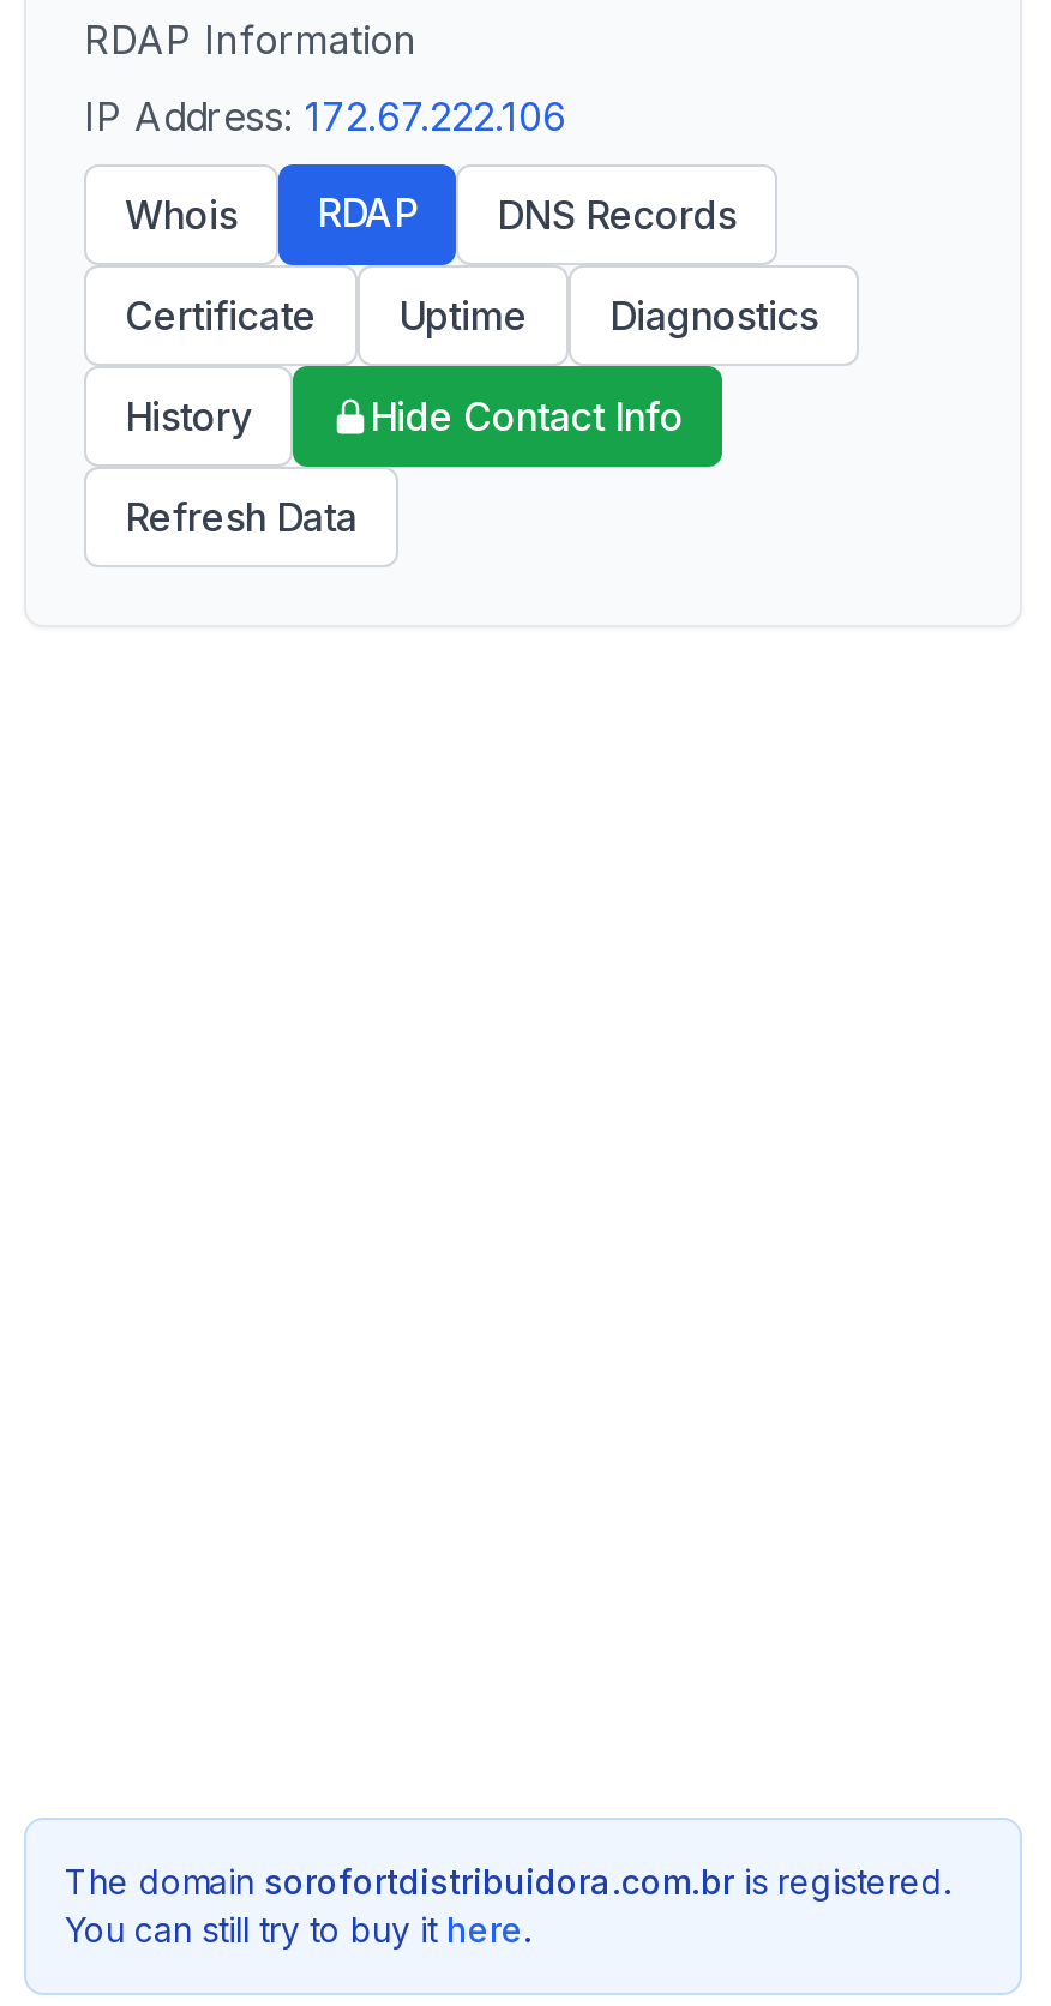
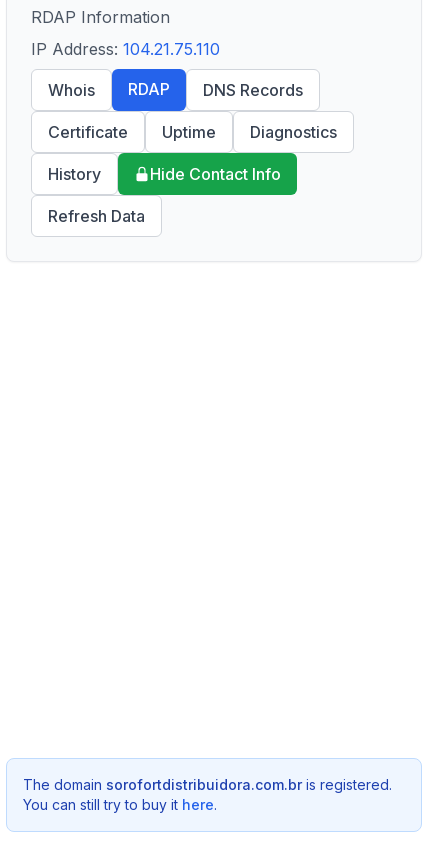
- IP Address: 172.67.222.106
+ IP Address: 104.21.75.110
